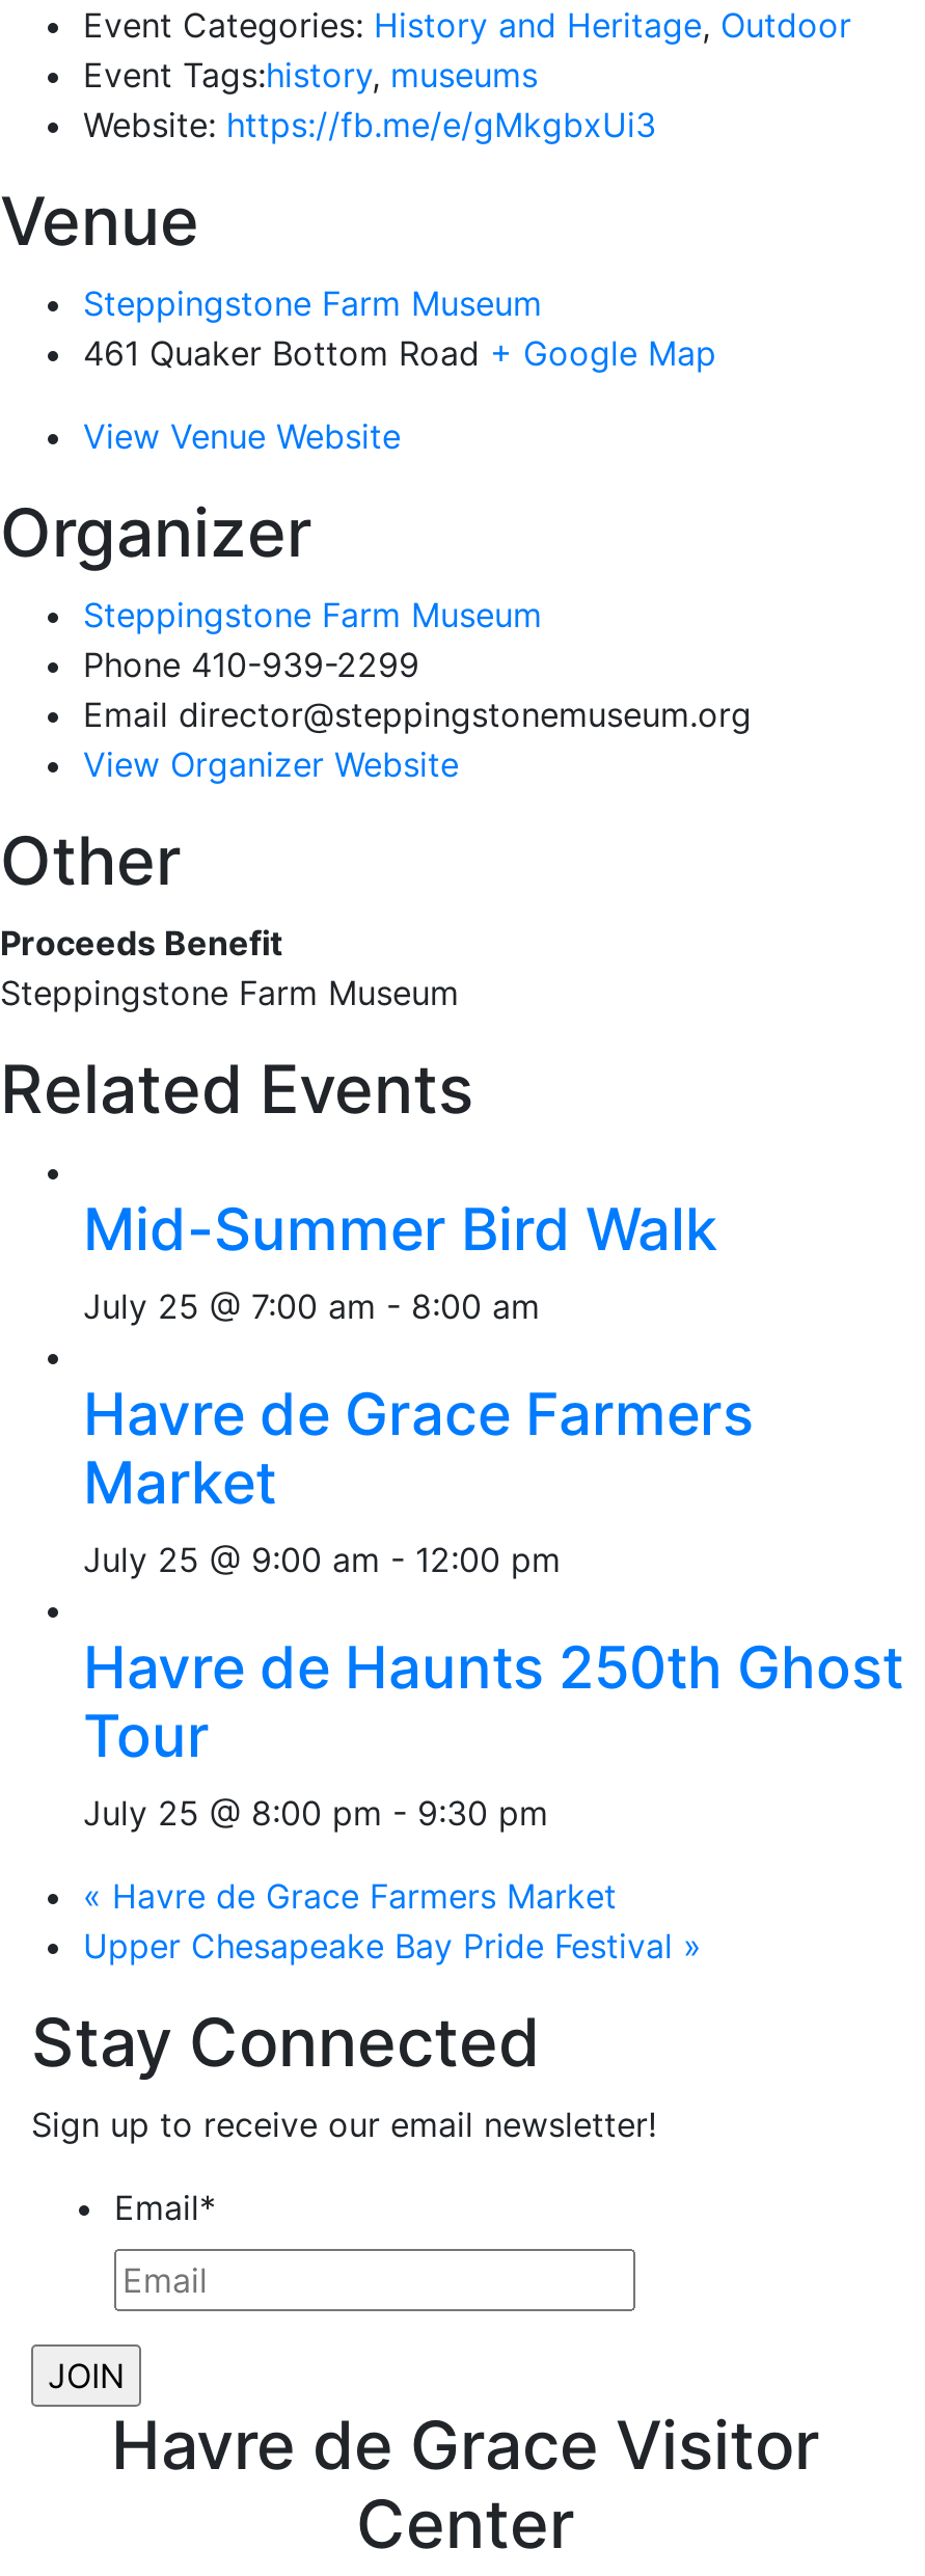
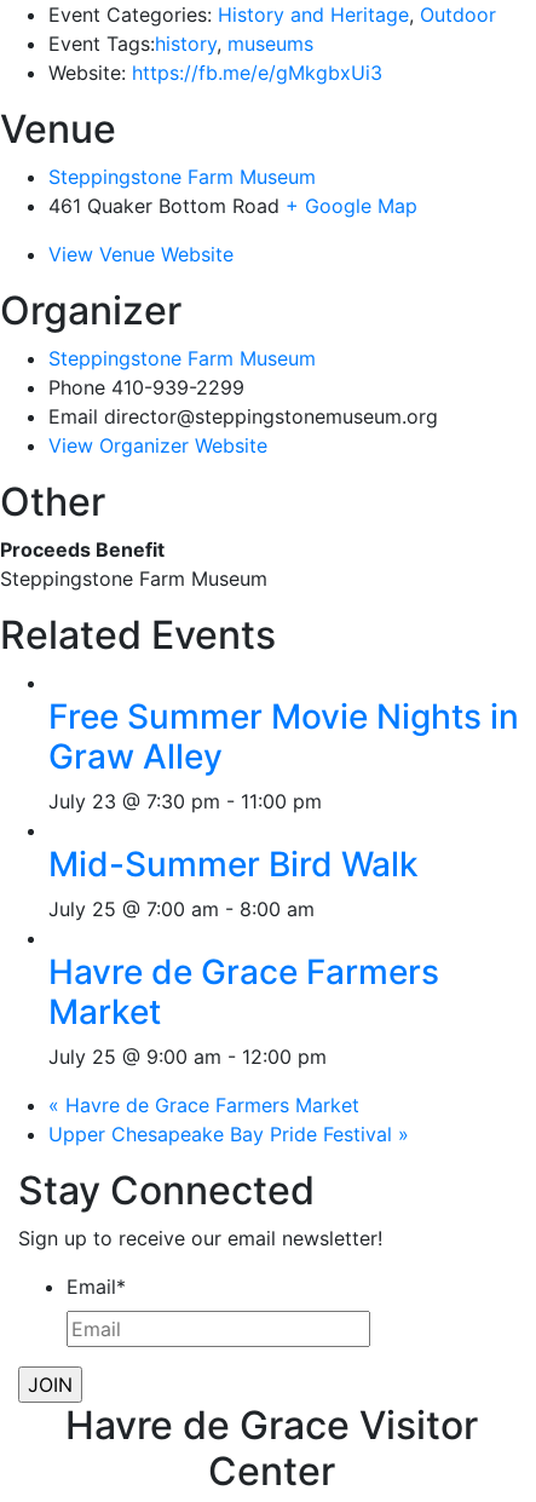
+ Free Summer Movie Nights in
+ Graw Alley
+ July 23 @ 7:30 pm - 11:00 pm

moved down: Mid-Summer Bird Walk | July 25 @ 7:00 am - 8:00 am | Havre de Grace Farmers | Market | July 25 @ 9:00 am - 12:00 pm

- Havre de Haunts 250th Ghost
- Tour
- July 25 @ 8:00 pm - 9:30 pm
